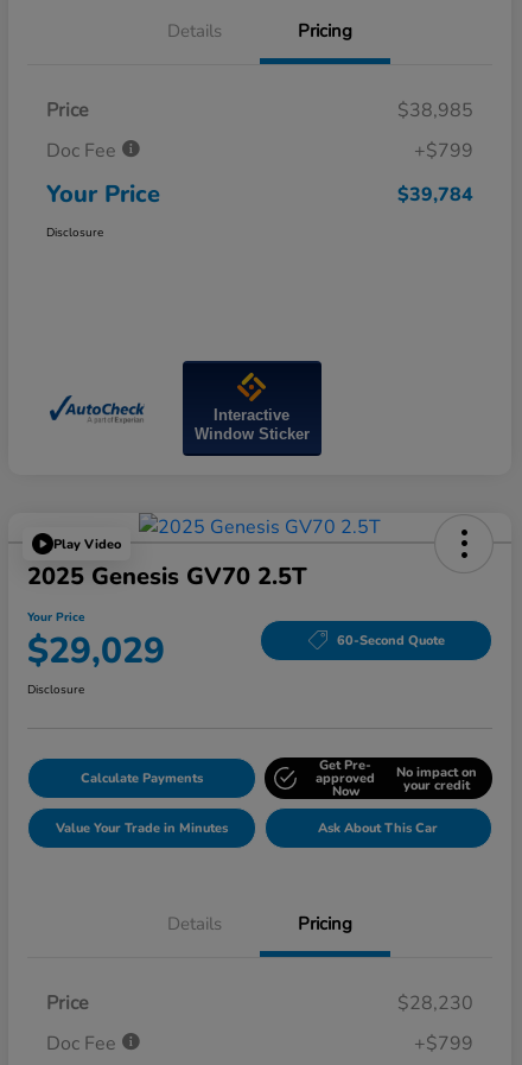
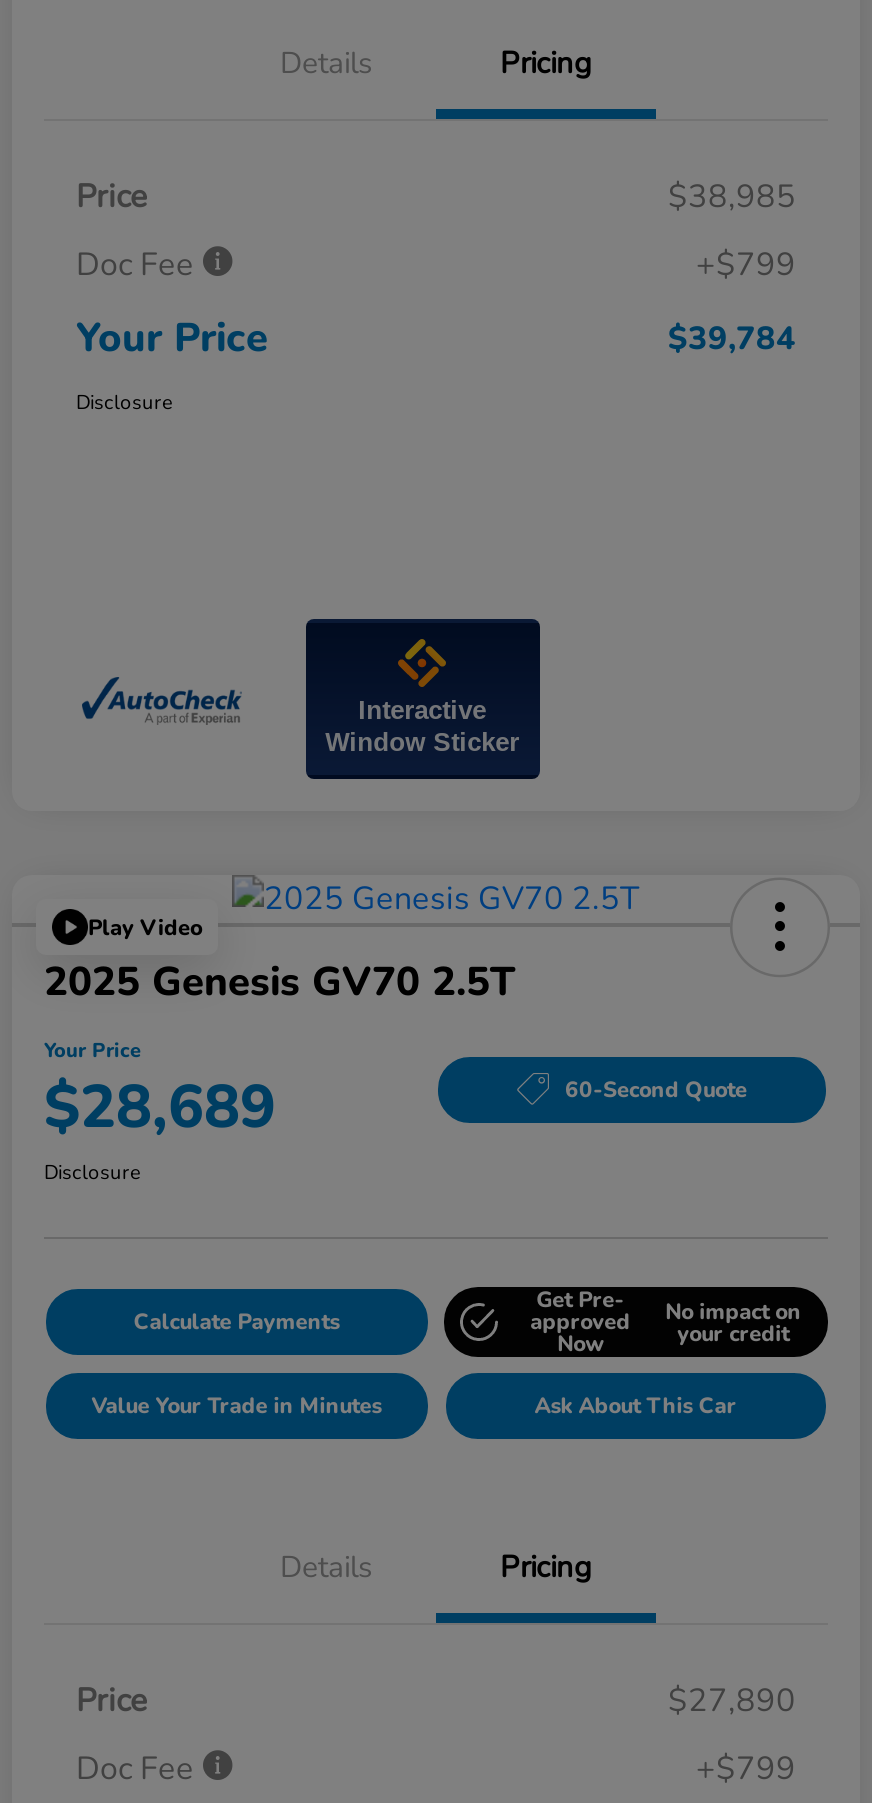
- $29,029
+ $28,689

- $28,230
+ $27,890
